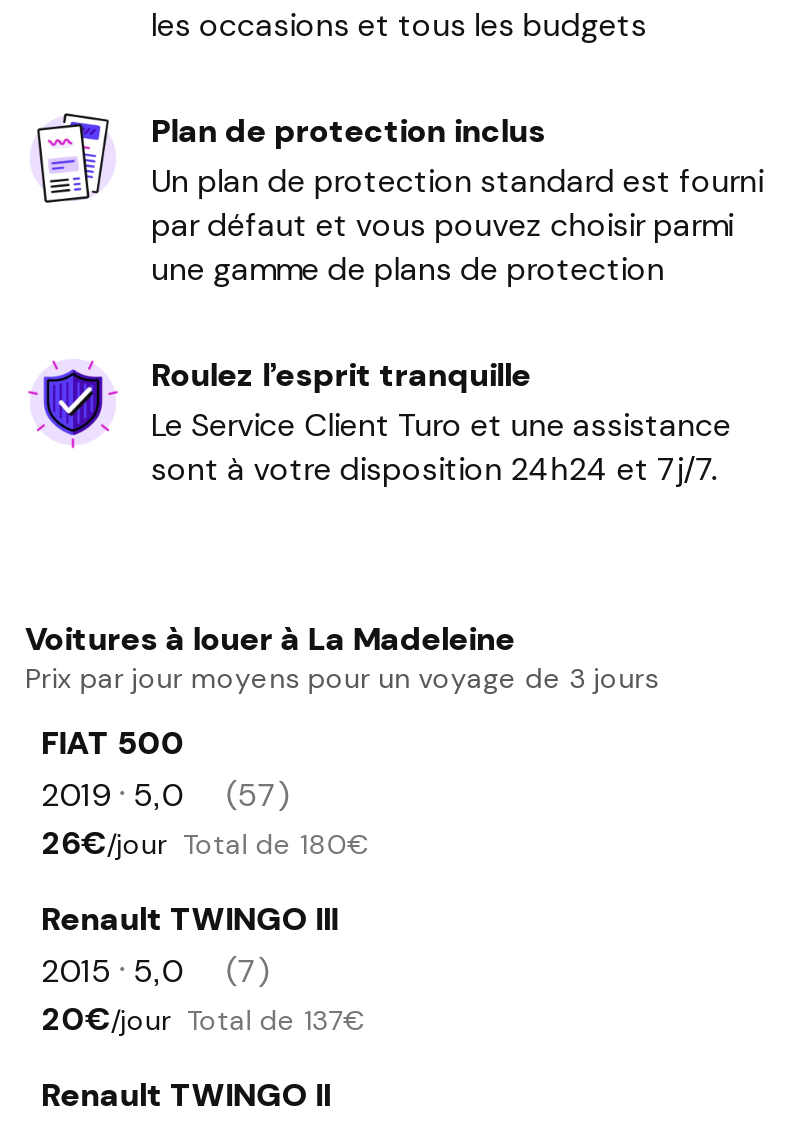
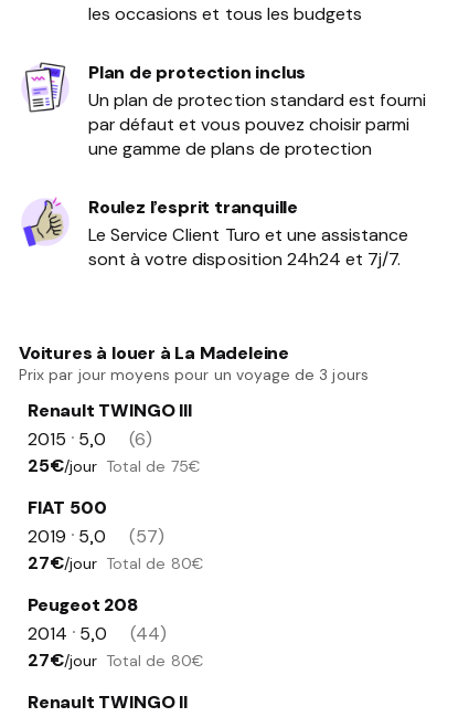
- [image]
+ [image]

+ (6)
+ 25€/jour Total de 75€

- 26€/jour Total de 180€
+ 27€/jour Total de 80€

moved up: Renault TWINGO III | 2015 • 5,0

- (7)
- 20€/jour Total de 137€
+ Peugeot 208
+ 2014 • 5,0
+ (44)
+ 27€/jour Total de 80€
